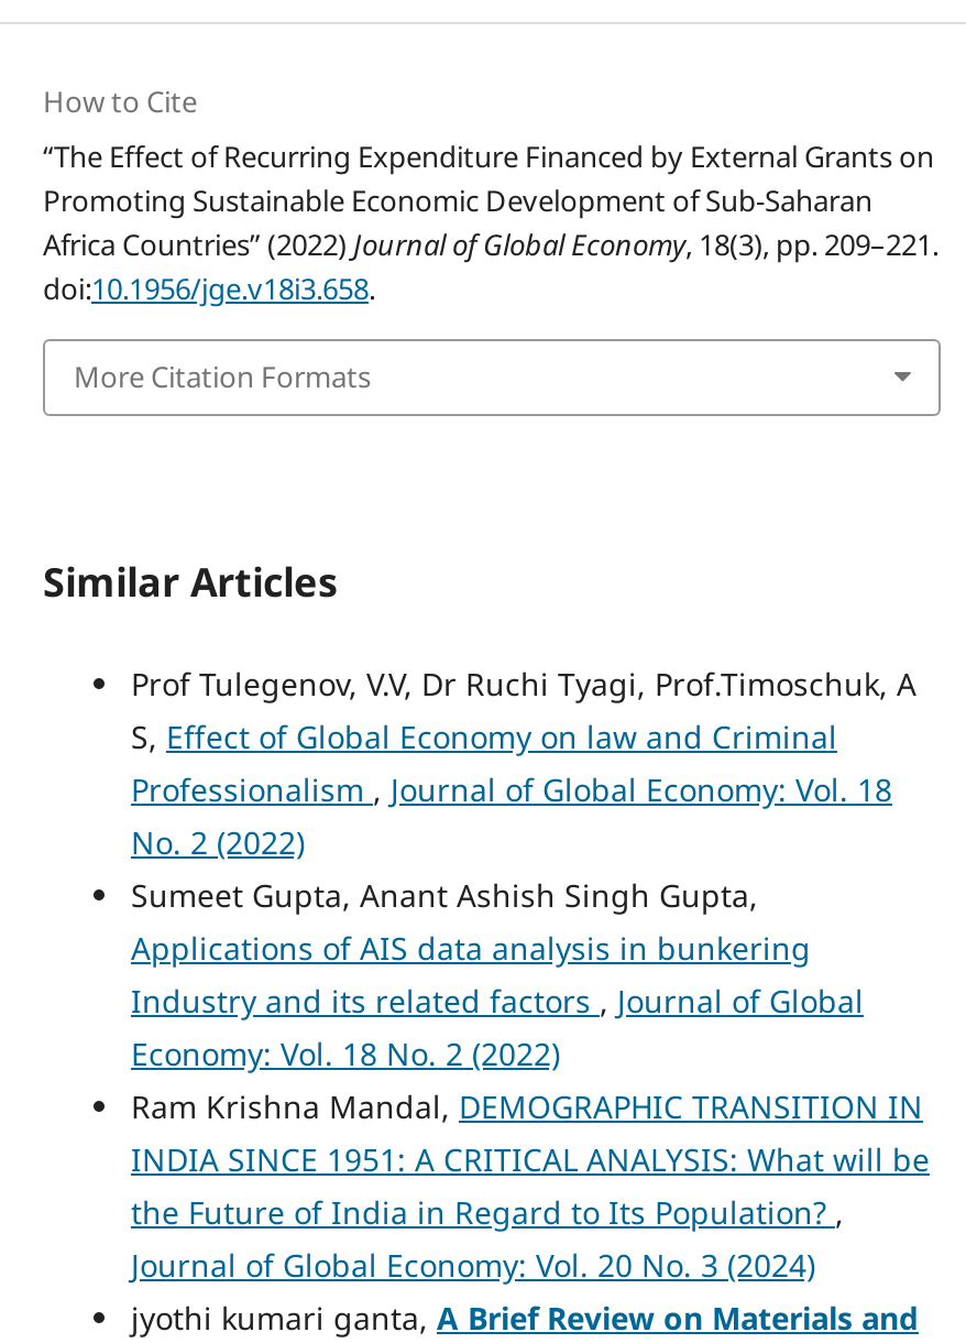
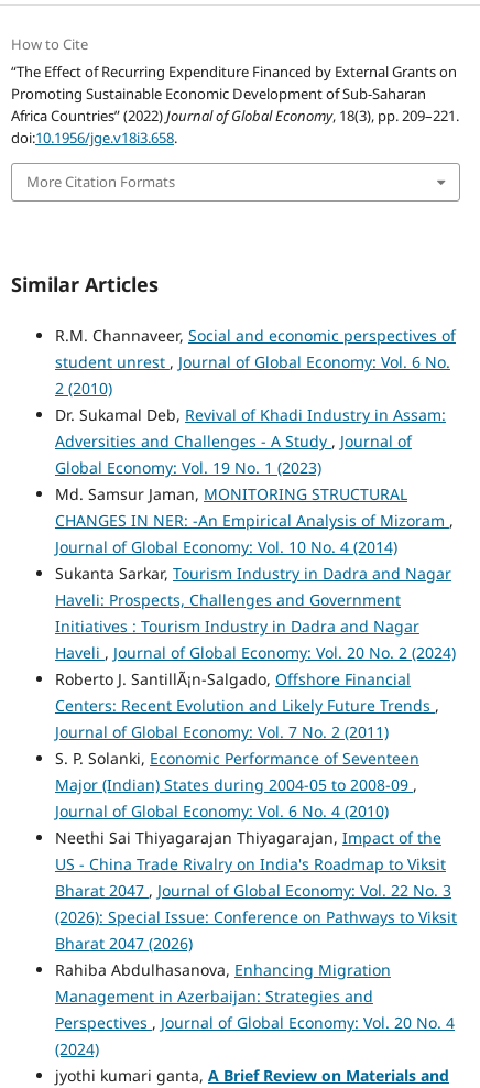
- Prof Tulegenov, V.V, Dr Ruchi Tyagi, Prof.Timoschuk, A
- S, Effect of Global Economy on law and Criminal
- Professionalism, Journal of Global Economy: Vol. 18
- No. 2 (2022)
- Sumeet Gupta, Anant Ashish Singh Gupta,
- Applications of AIS data analysis in bunkering
- Industry and its related factors, Journal of Global
- Economy: Vol. 18 No. 2 (2022)
- Ram Krishna Mandal, DEMOGRAPHIC TRANSITION IN
- INDIA SINCE 1951: A CRITICAL ANALYSIS: What will be
- the Future of India in Regard to Its Population?,
- Journal of Global Economy: Vol. 20 No. 3 (2024)
+ R.M. Channaveer, Social and economic perspectives of
+ student unrest, Journal of Global Economy: Vol. 6 No.
+ 2 (2010)
+ Dr. Sukamal Deb, Revival of Khadi Industry in Assam:
+ Adversities and Challenges - A Study, Journal of
+ Global Economy: Vol. 19 No. 1 (2023)
+ Md. Samsur Jaman, MONITORING STRUCTURAL
+ CHANGES IN NER: -An Empirical Analysis of Mizoram,
+ Journal of Global Economy: Vol. 10 No. 4 (2014)
+ Sukanta Sarkar, Tourism Industry in Dadra and Nagar
+ Haveli: Prospects, Challenges and Government
+ Initiatives : Tourism Industry in Dadra and Nagar
+ Haveli, Journal of Global Economy: Vol. 20 No. 2 (2024)
+ Roberto J. SantillÃ¡n-Salgado, Offshore Financial
+ Centers: Recent Evolution and Likely Future Trends,
+ Journal of Global Economy: Vol. 7 No. 2 (2011)
+ S. P. Solanki, Economic Performance of Seventeen
+ Major (Indian) States during 2004-05 to 2008-09,
+ Journal of Global Economy: Vol. 6 No. 4 (2010)
+ Neethi Sai Thiyagarajan Thiyagarajan, Impact of the
+ US - China Trade Rivalry on India's Roadmap to Viksit
+ Bharat 2047, Journal of Global Economy: Vol. 22 No. 3
+ (2026): Special Issue: Conference on Pathways to Viksit
+ Bharat 2047 (2026)
+ Rahiba Abdulhasanova, Enhancing Migration
+ Management in Azerbaijan: Strategies and
+ Perspectives, Journal of Global Economy: Vol. 20 No. 4
+ (2024)
